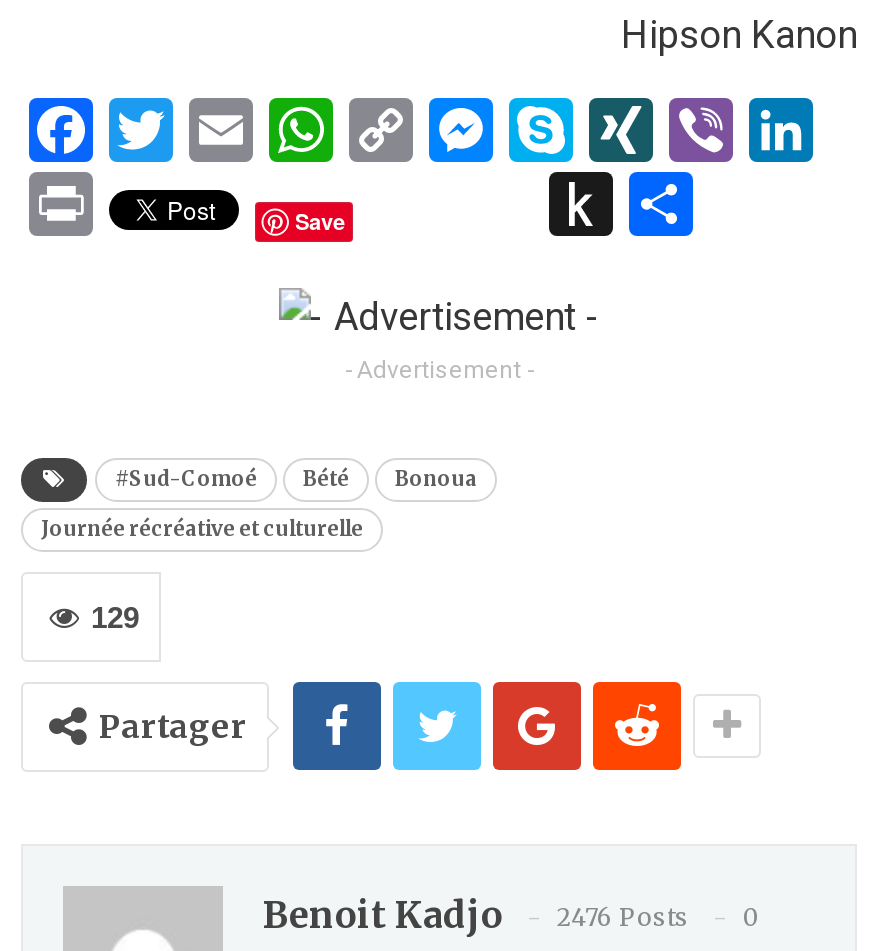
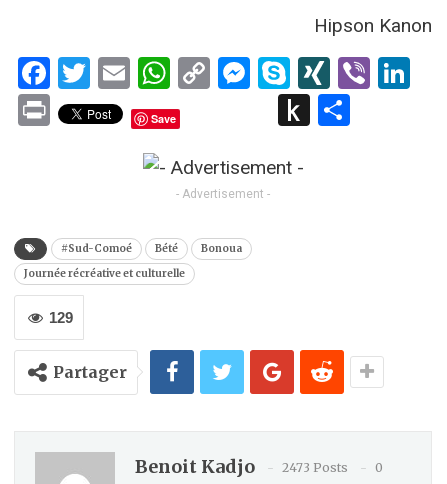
- Benoit Kadjo 2476 Posts 0
+ Benoit Kadjo 2473 Posts 0
